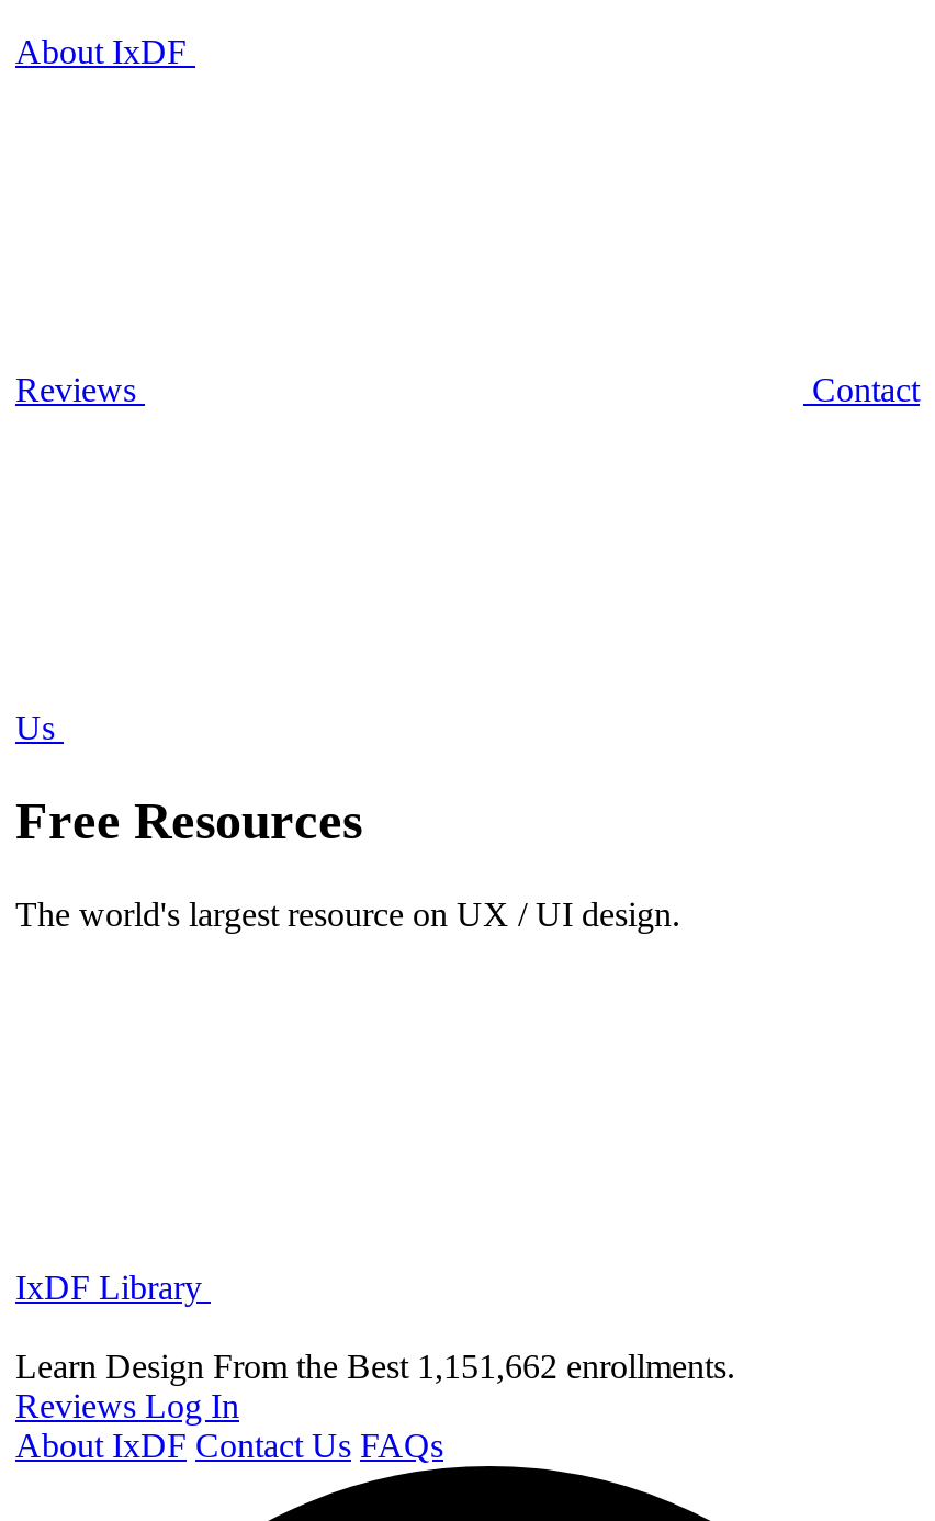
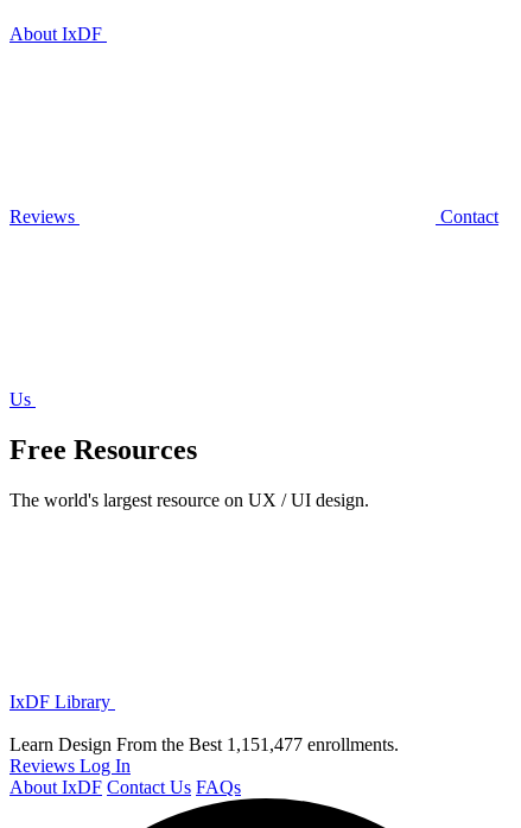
- Learn Design From the Best 1,151,662 enrollments.
+ Learn Design From the Best 1,151,477 enrollments.
